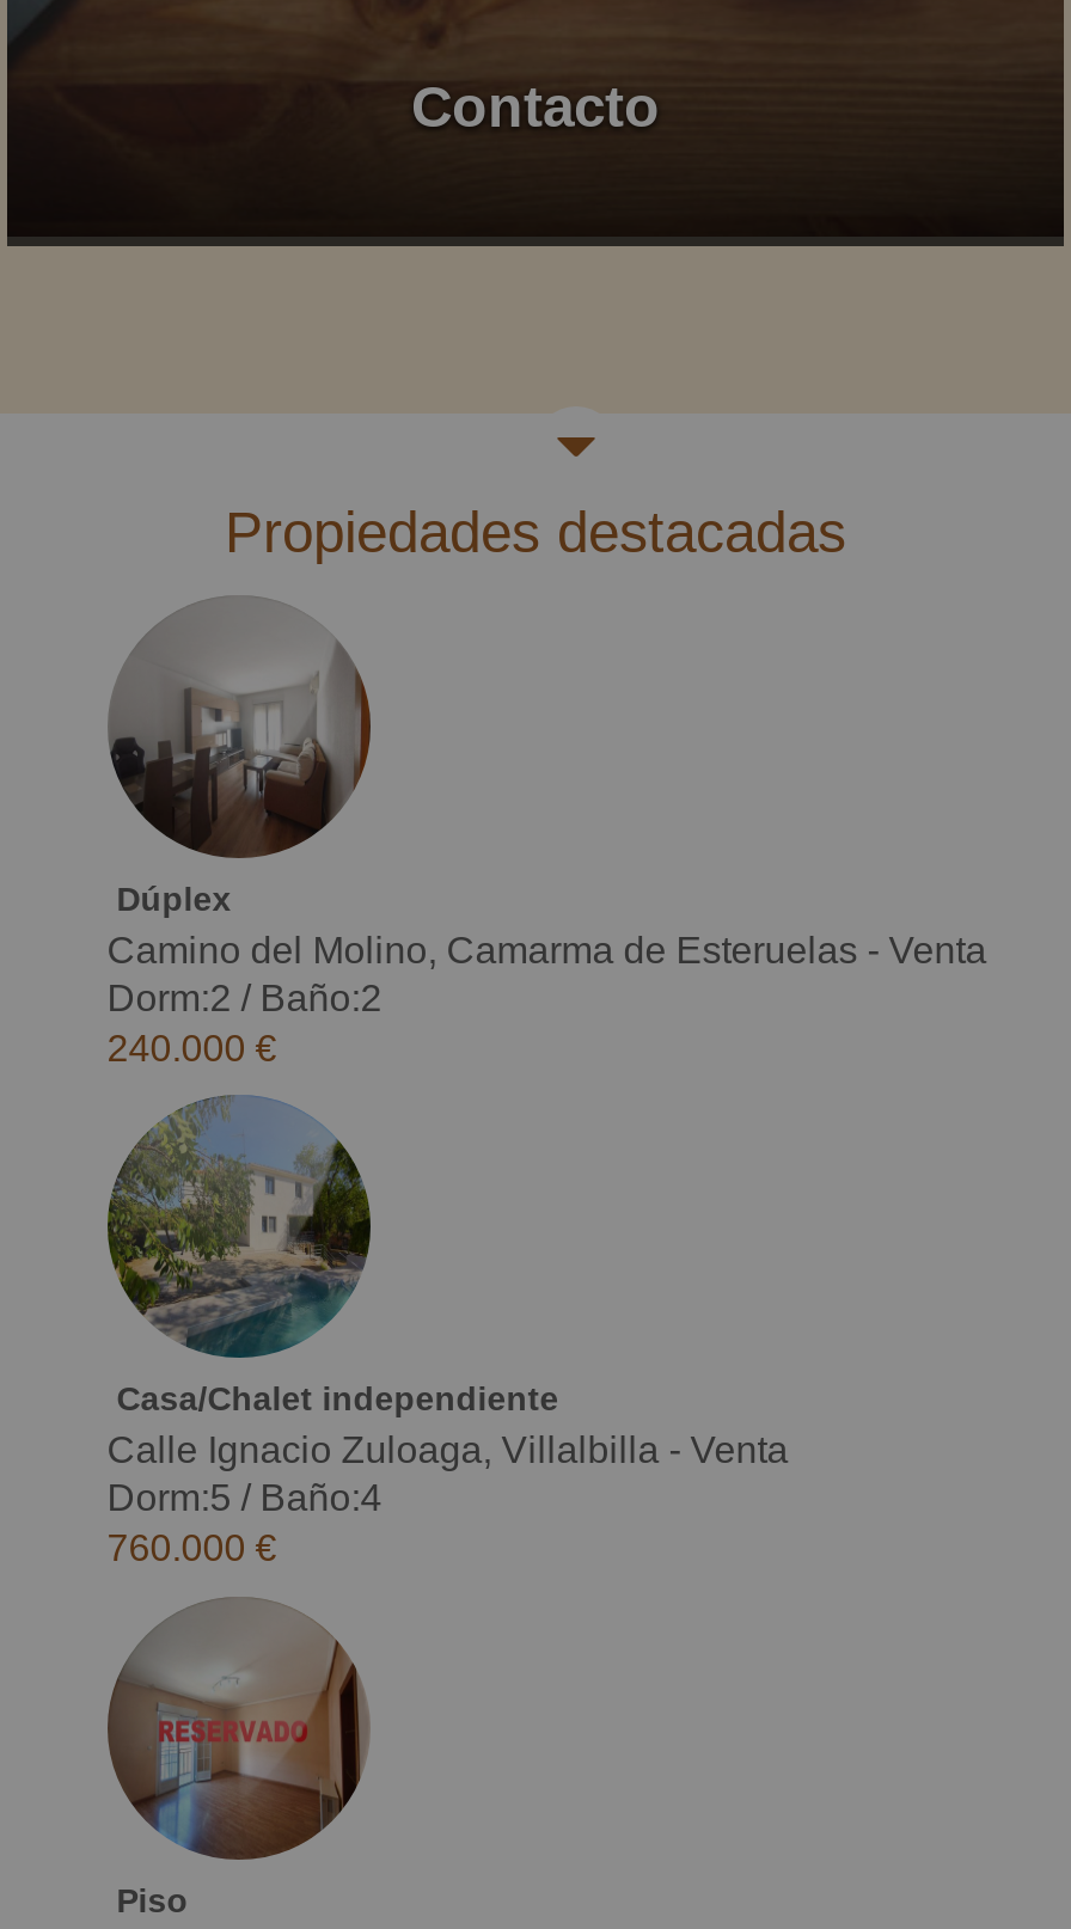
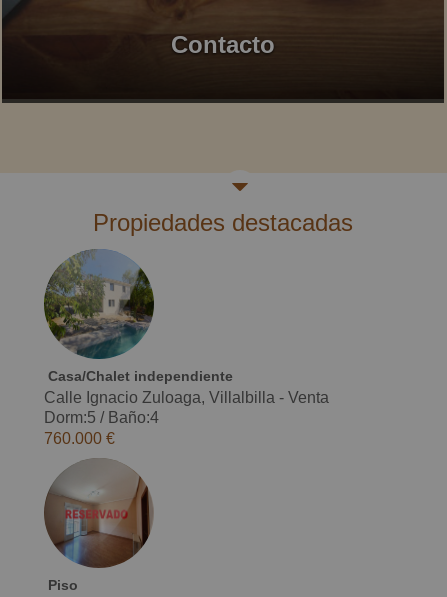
- [image]
- Dúplex
- Camino del Molino, Camarma de Esteruelas - Venta
- Dorm:2 / Baño:2
- 240.000 €
